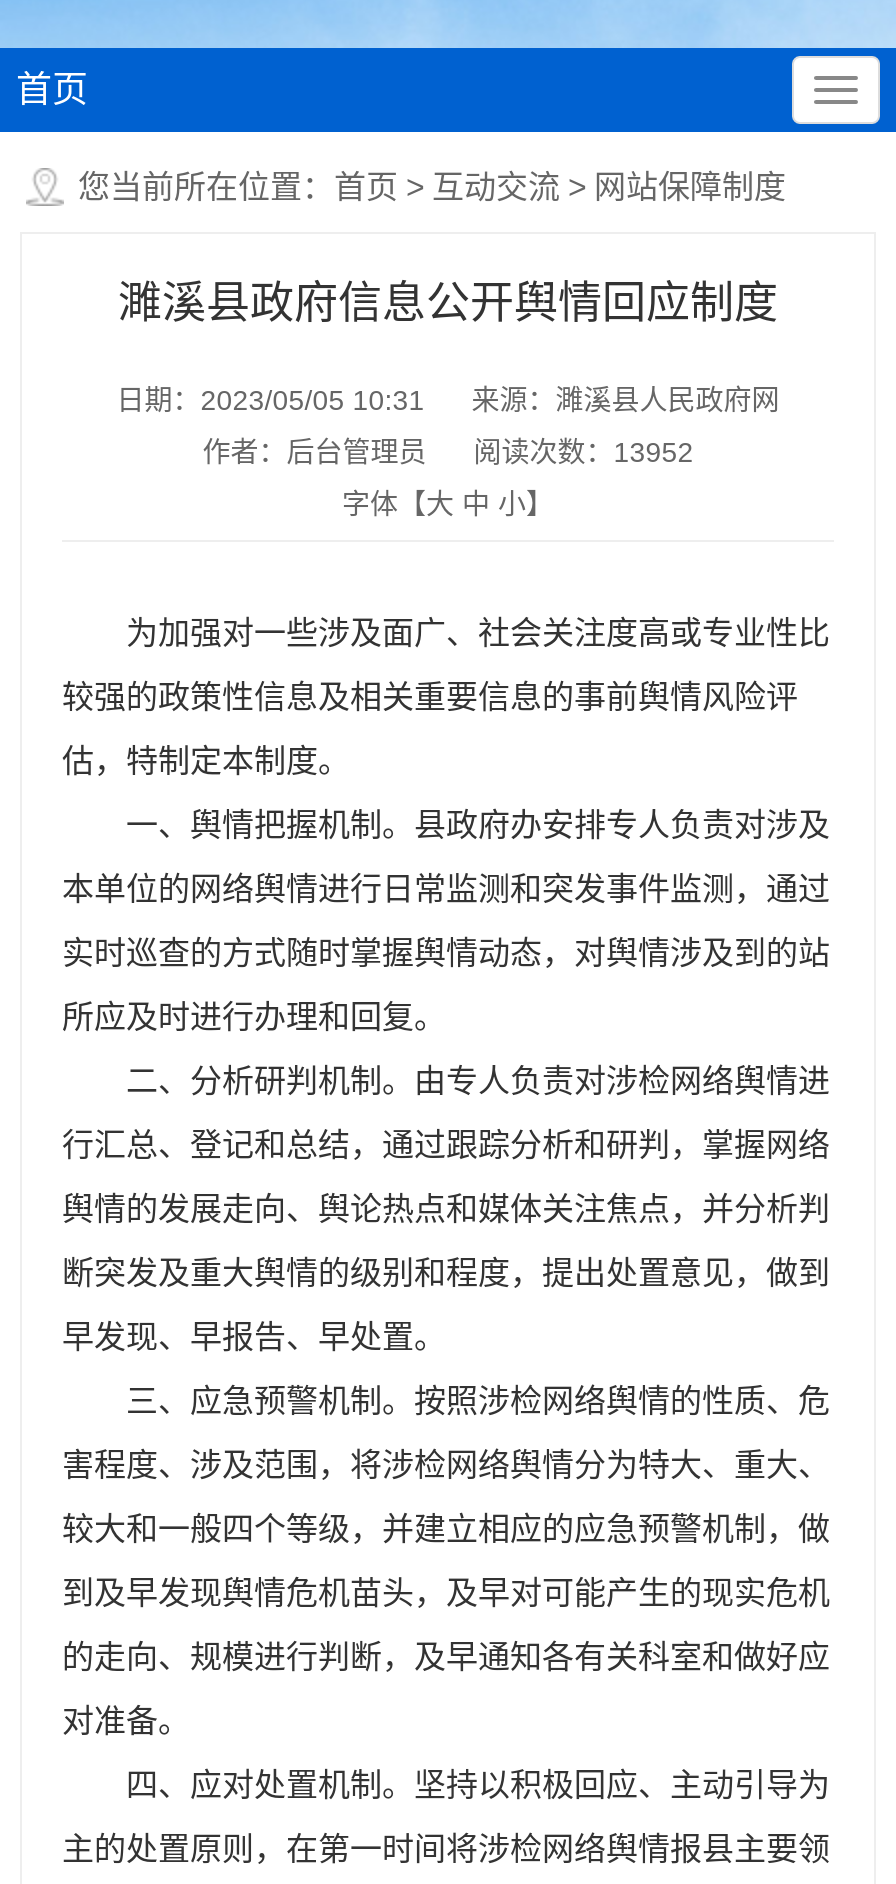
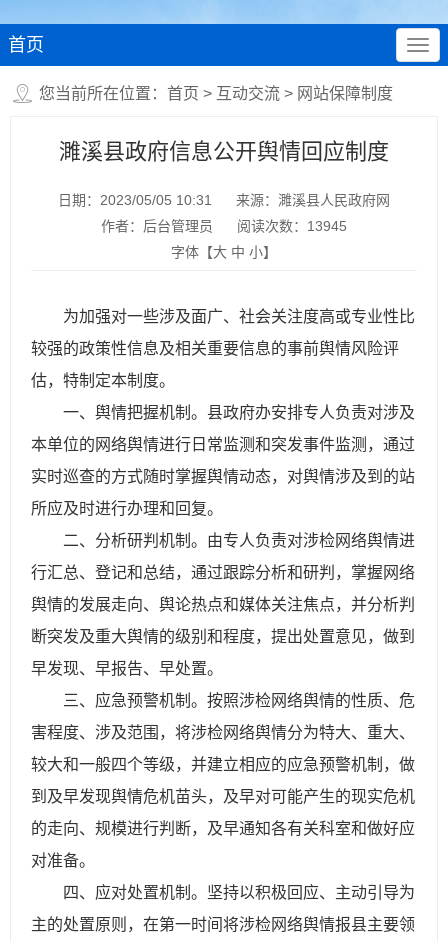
- 作者：后台管理员 阅读次数：13952
+ 作者：后台管理员 阅读次数：13945
